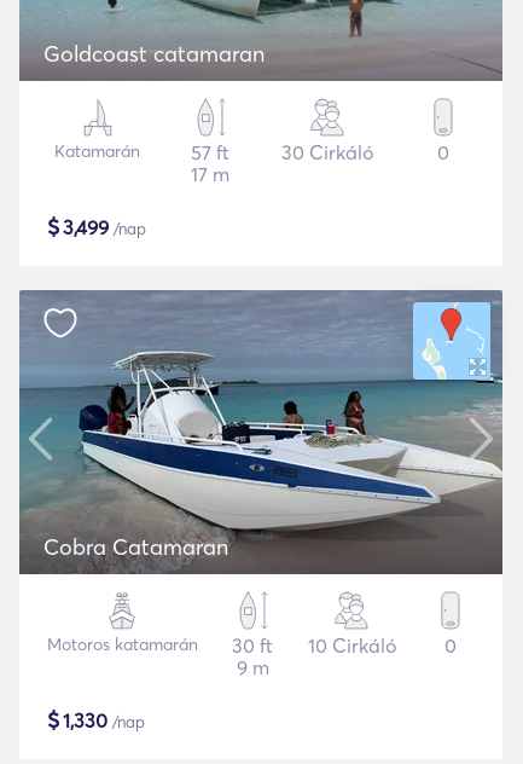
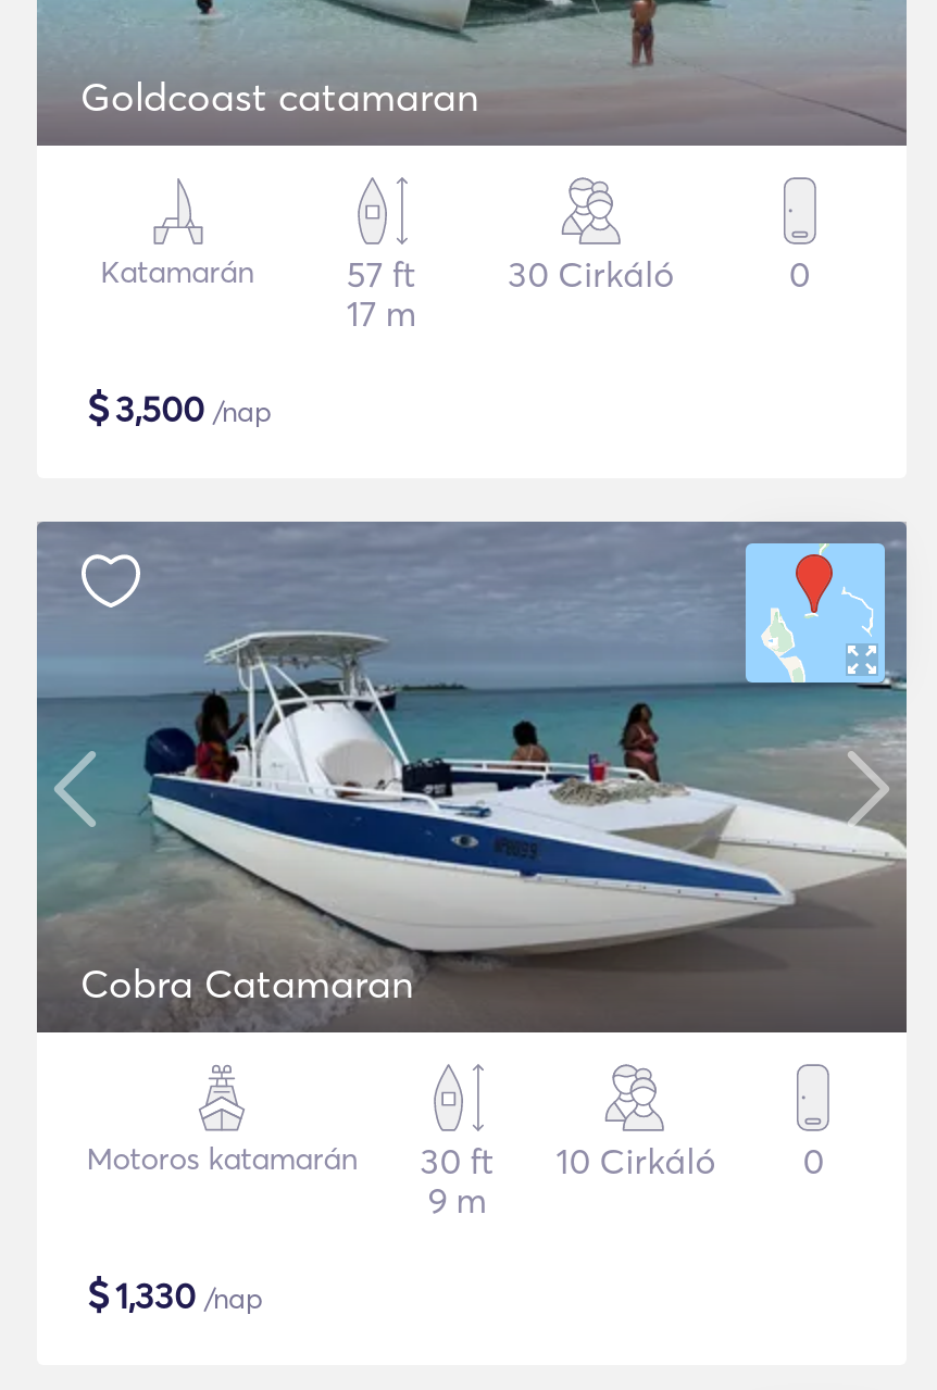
- $3,499 /nap
+ $3,500 /nap
